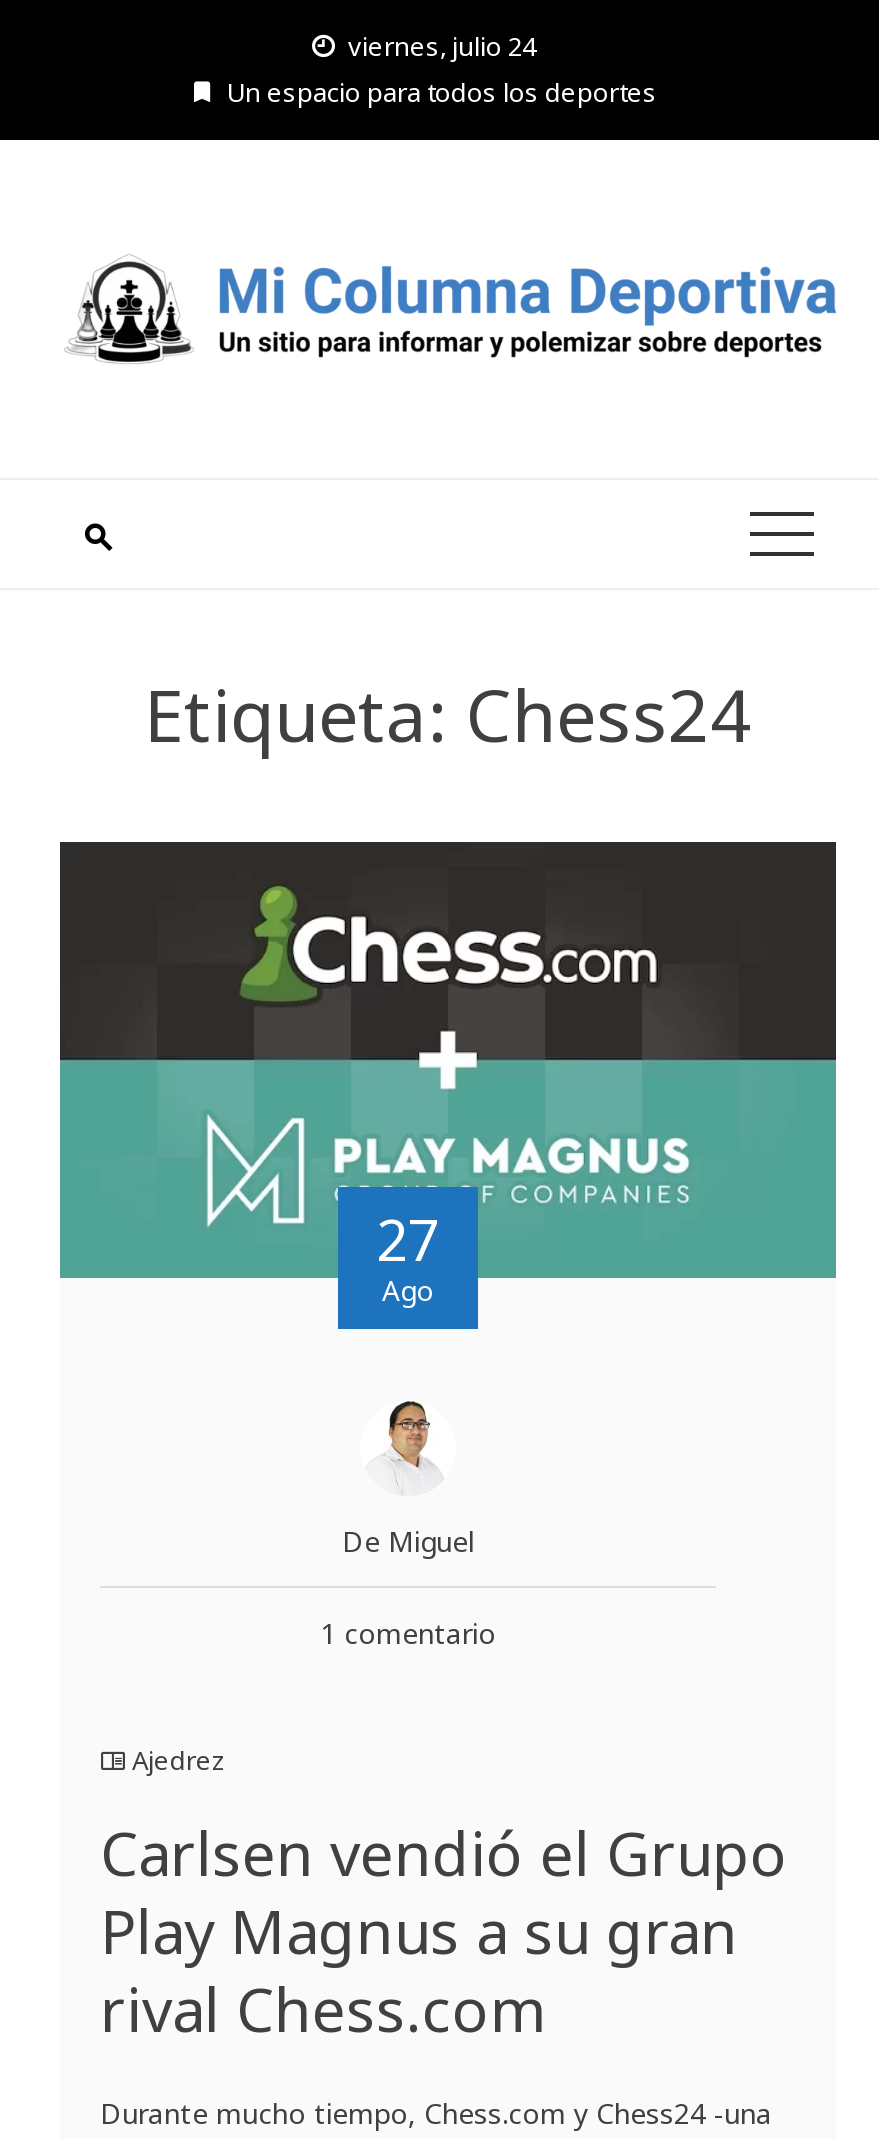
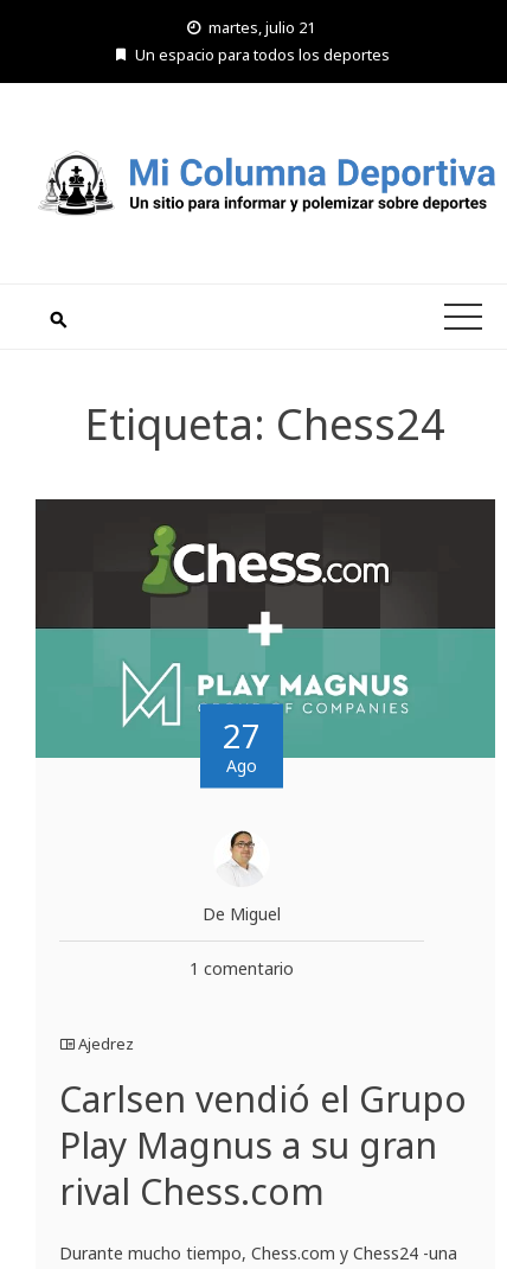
- viernes, julio 24
+ martes, julio 21
